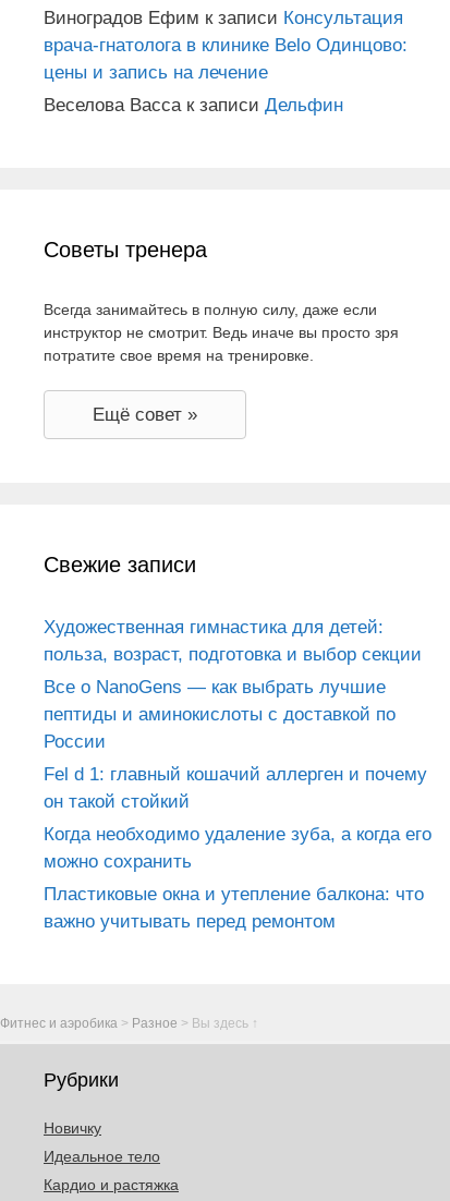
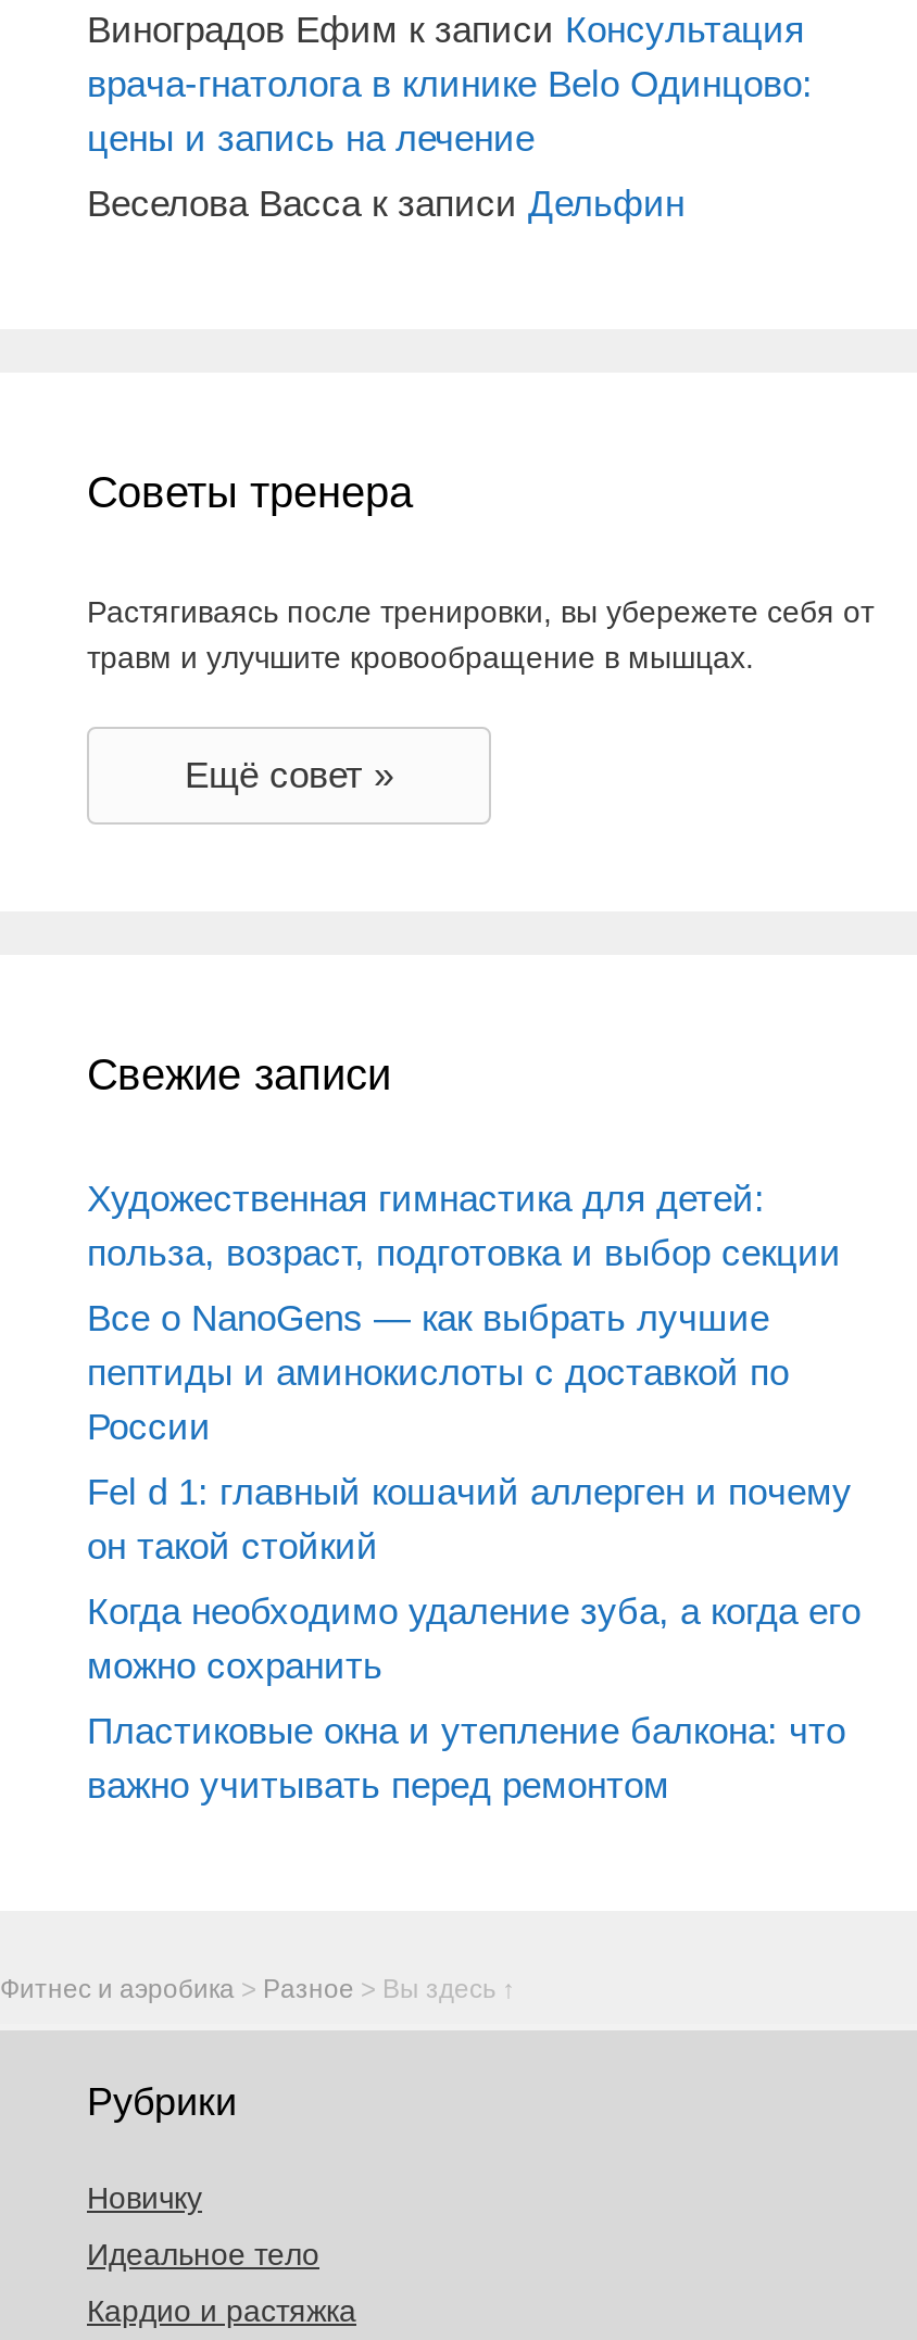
- Всегда занимайтесь в полную силу, даже если
- инструктор не смотрит. Ведь иначе вы просто зря
- потратите свое время на тренировке.
+ Растягиваясь после тренировки, вы убережете себя от
+ травм и улучшите кровообращение в мышцах.
